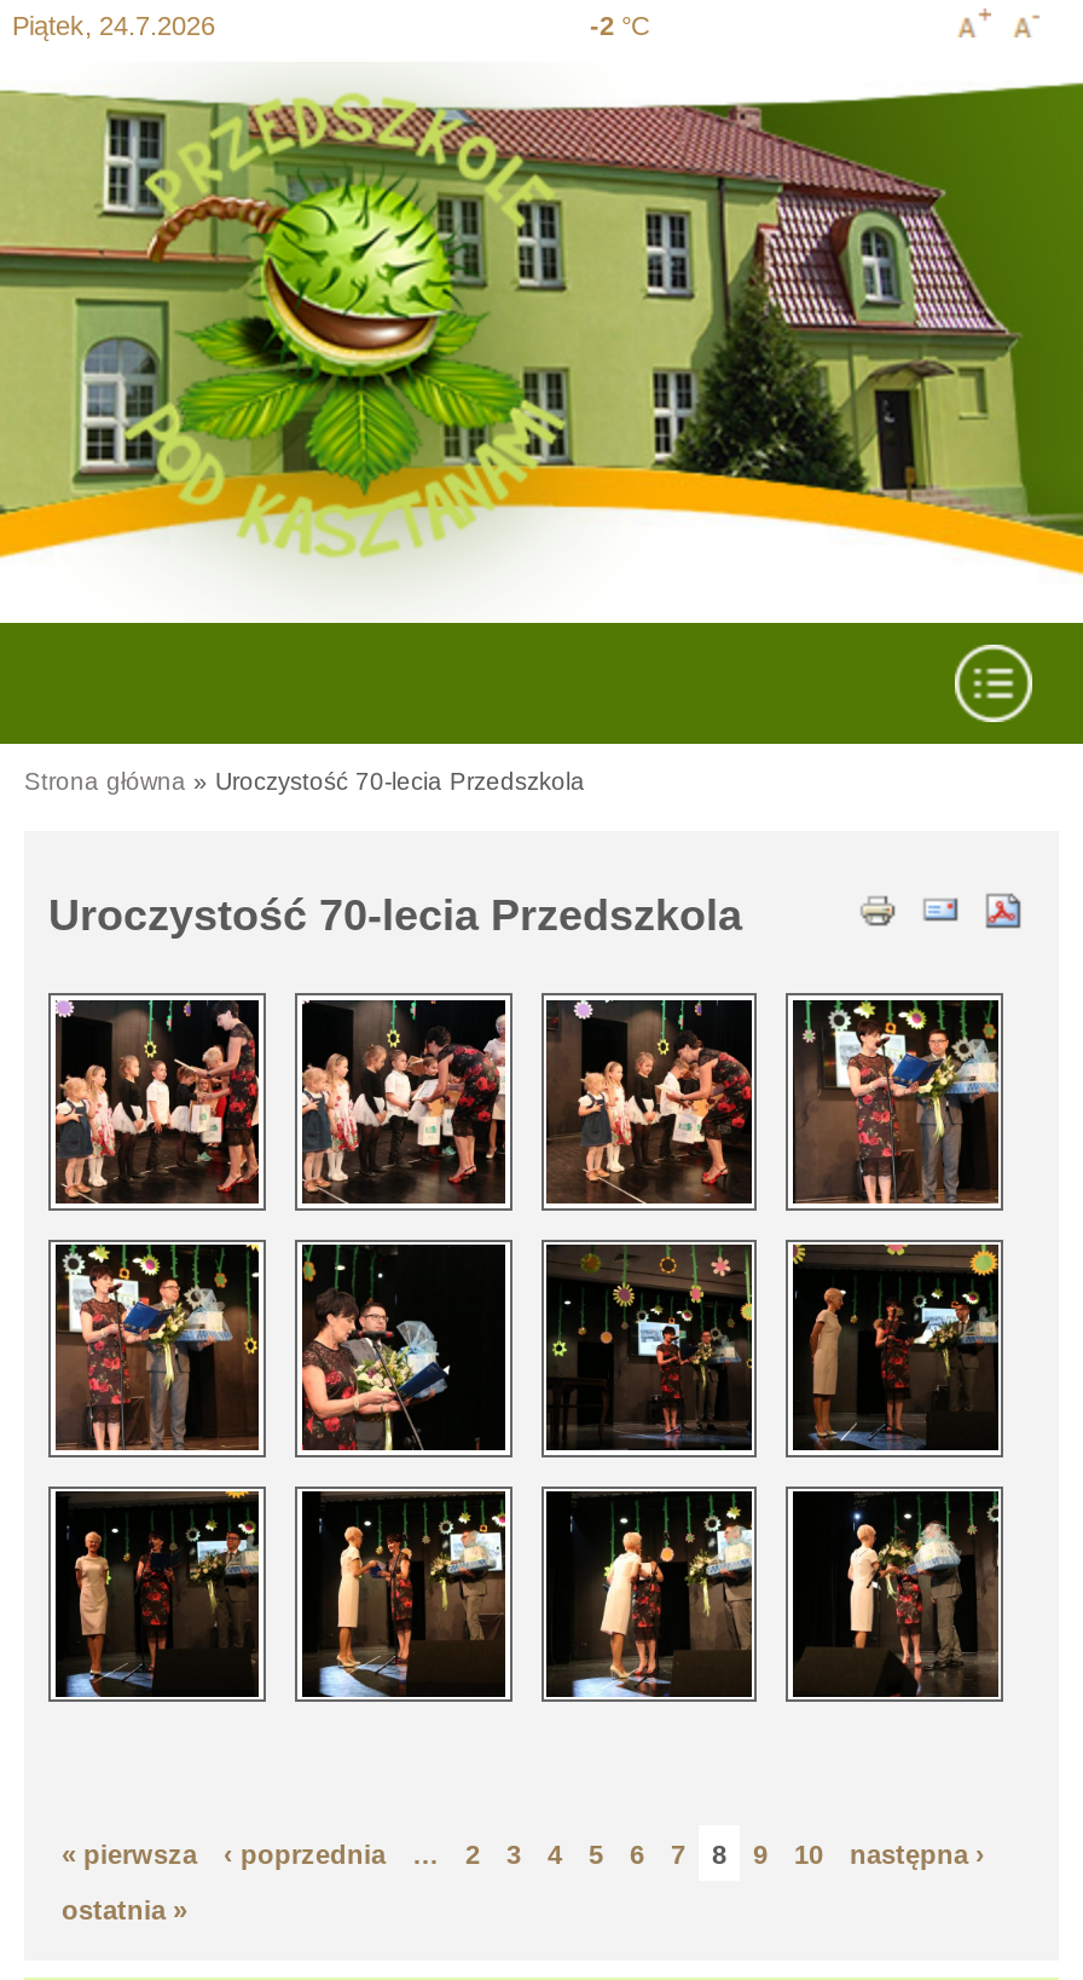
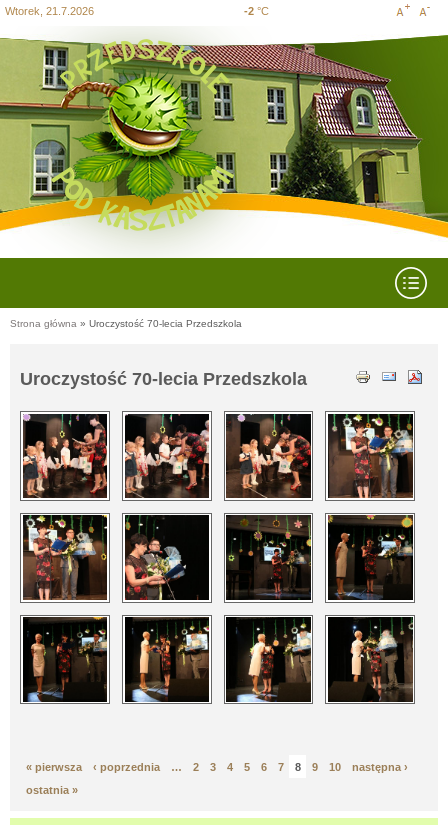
- Piątek, 24.7.2026
+ Wtorek, 21.7.2026
